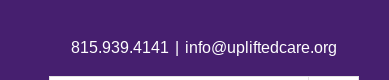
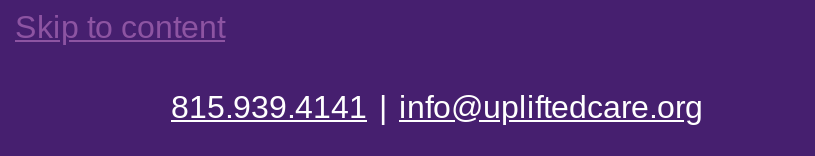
+ Skip to content
